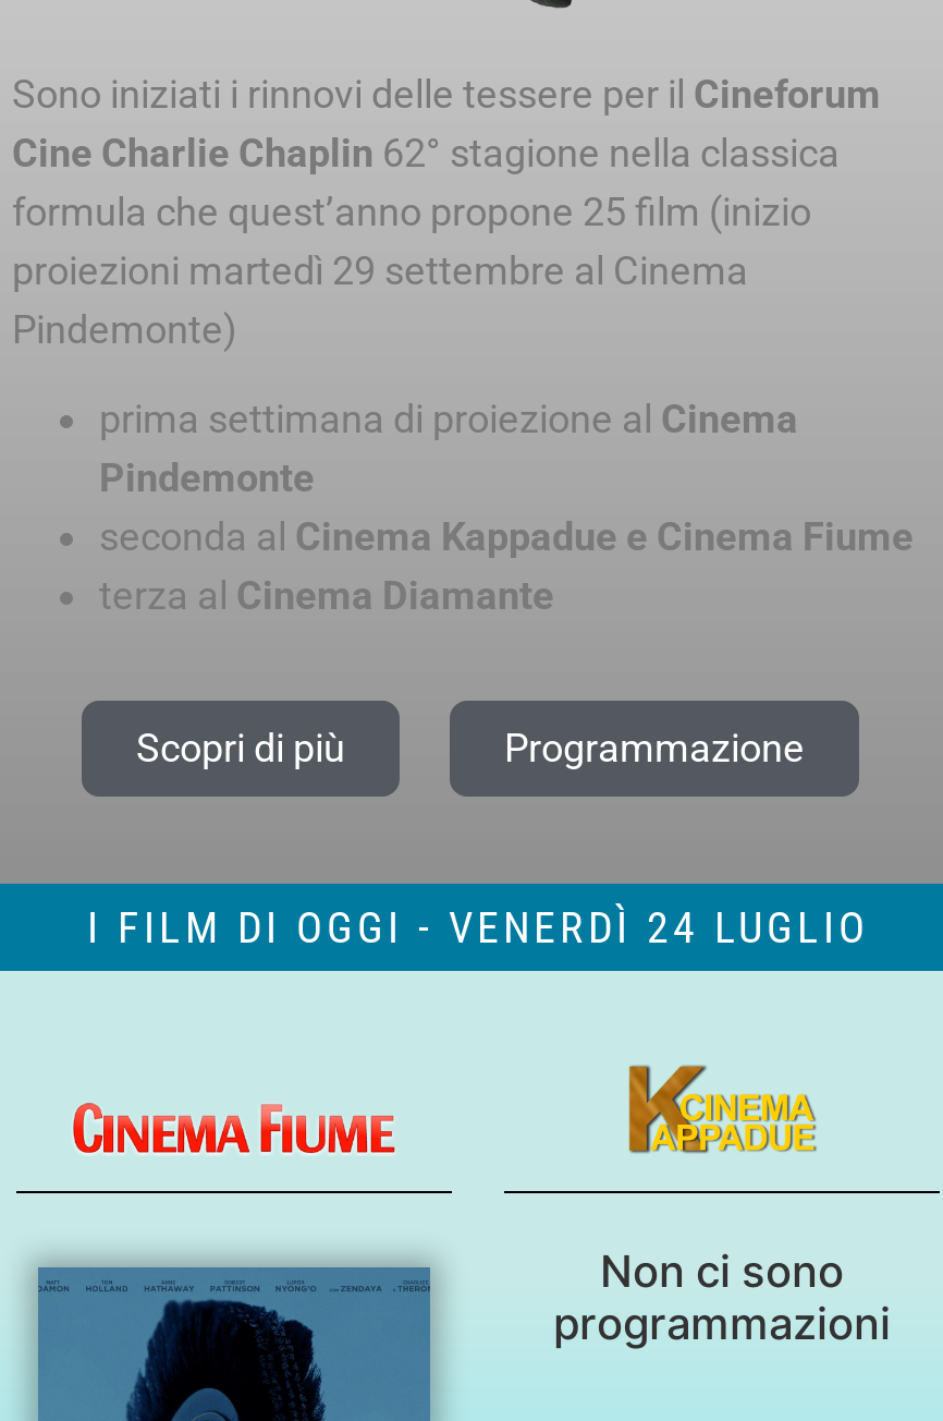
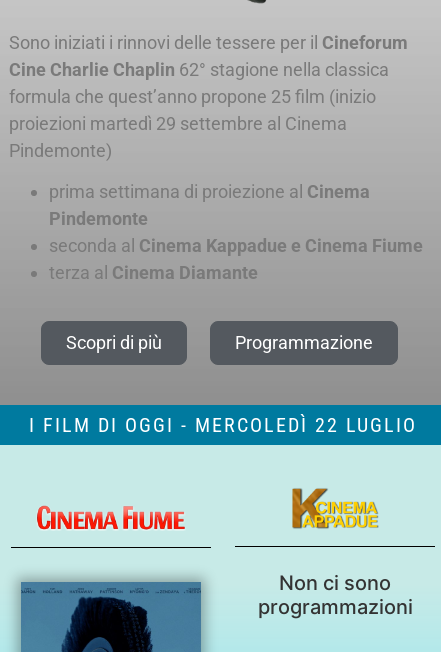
- I FILM DI OGGI - VENERDÌ 24 LUGLIO
+ I FILM DI OGGI - MERCOLEDÌ 22 LUGLIO
